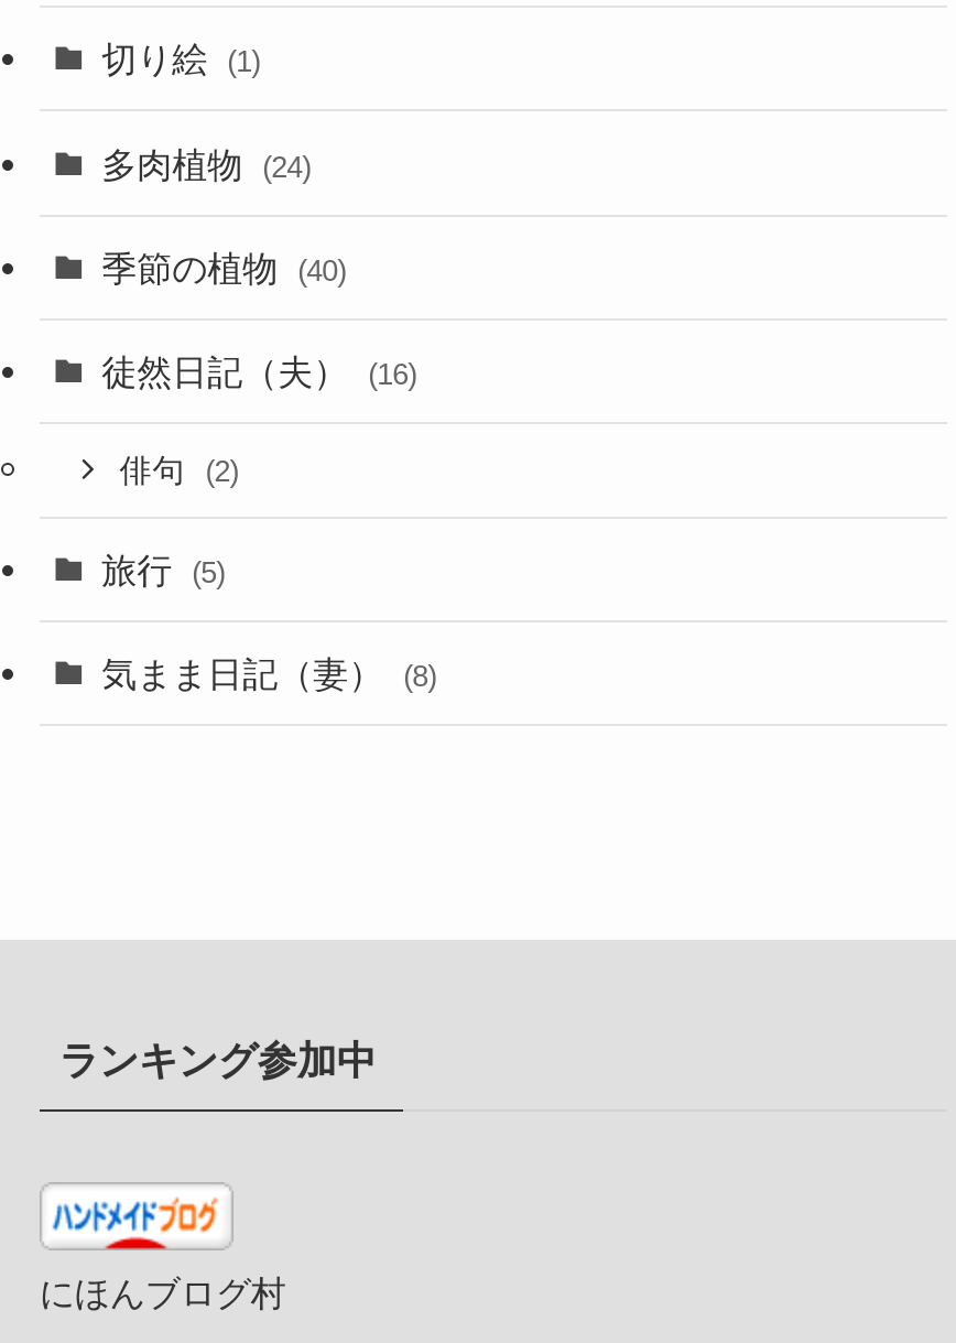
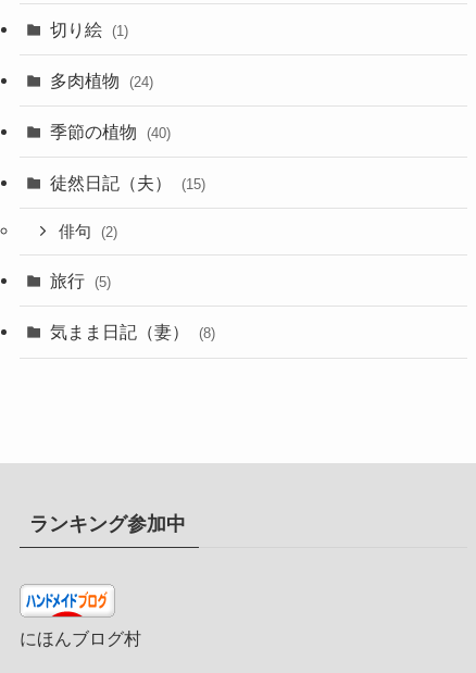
- 徒然日記（夫） (16)
+ 徒然日記（夫） (15)
